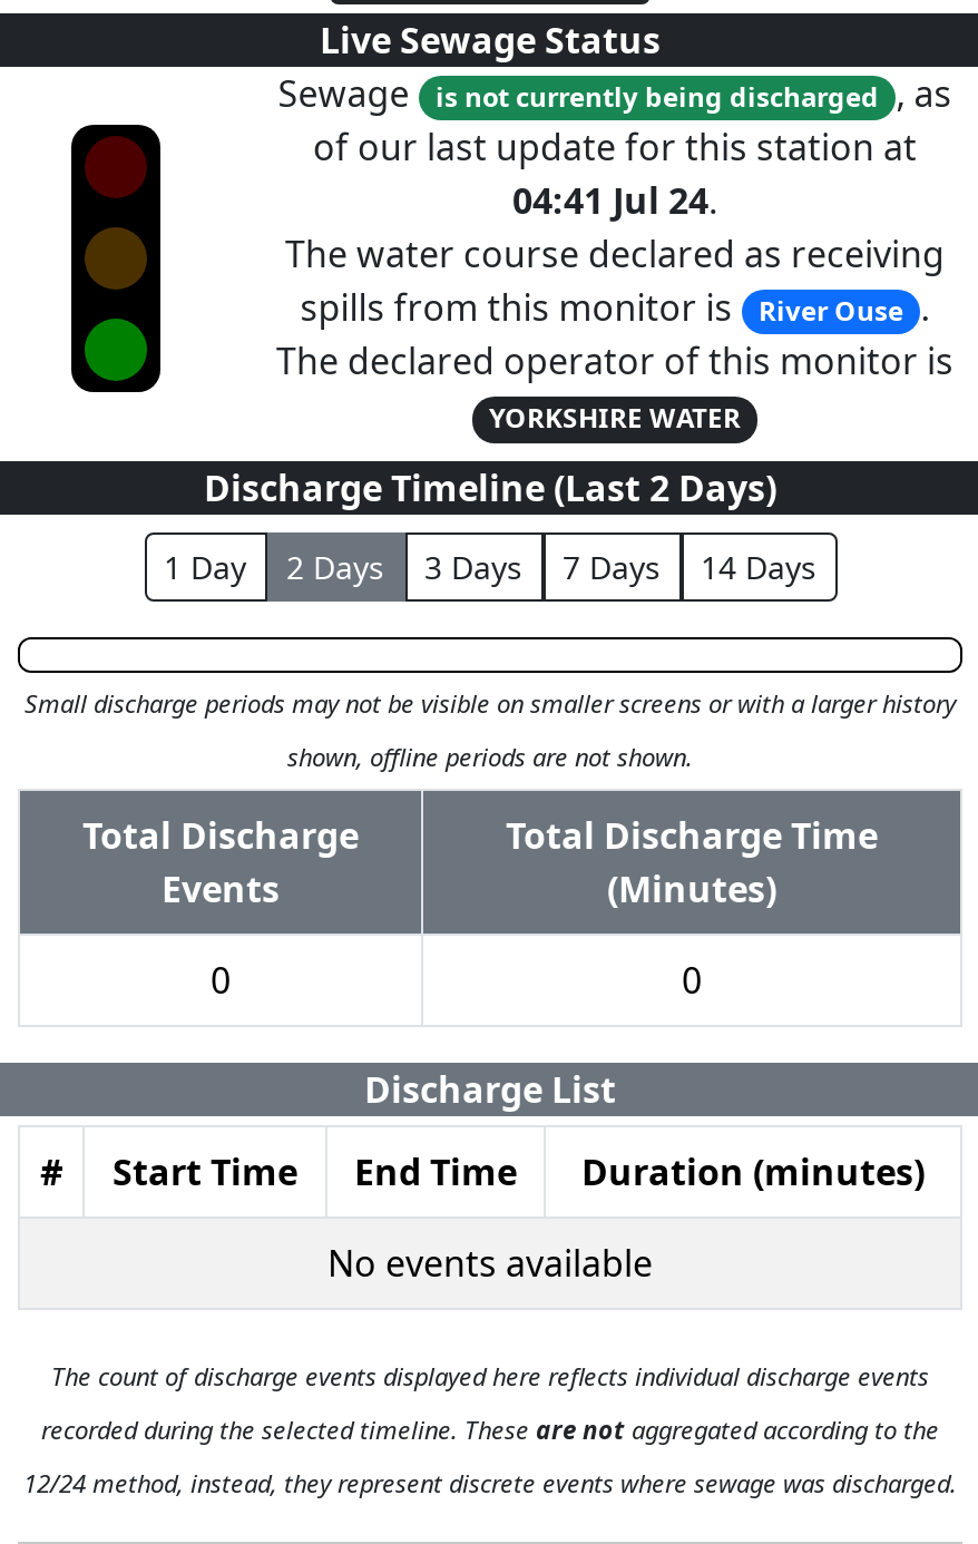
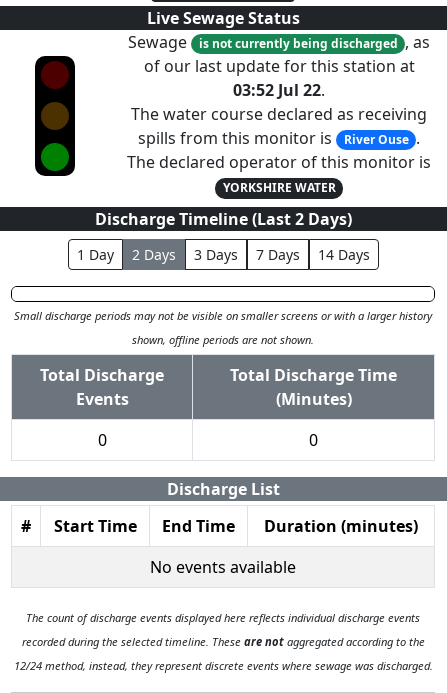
- 04:41 Jul 24.
+ 03:52 Jul 22.
